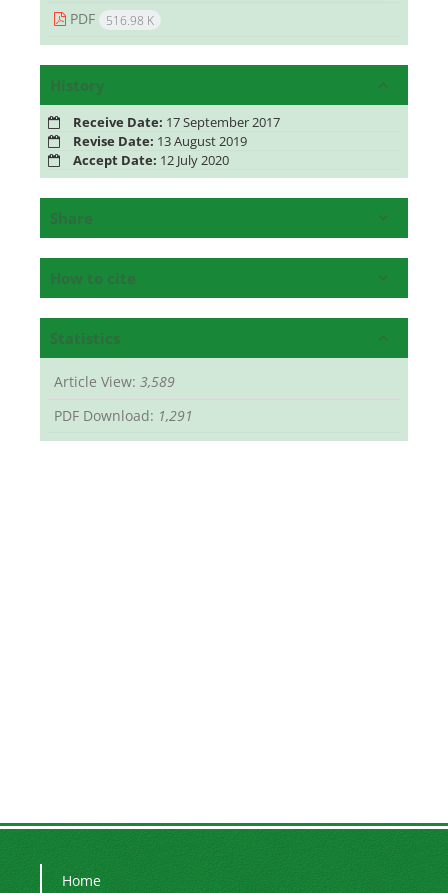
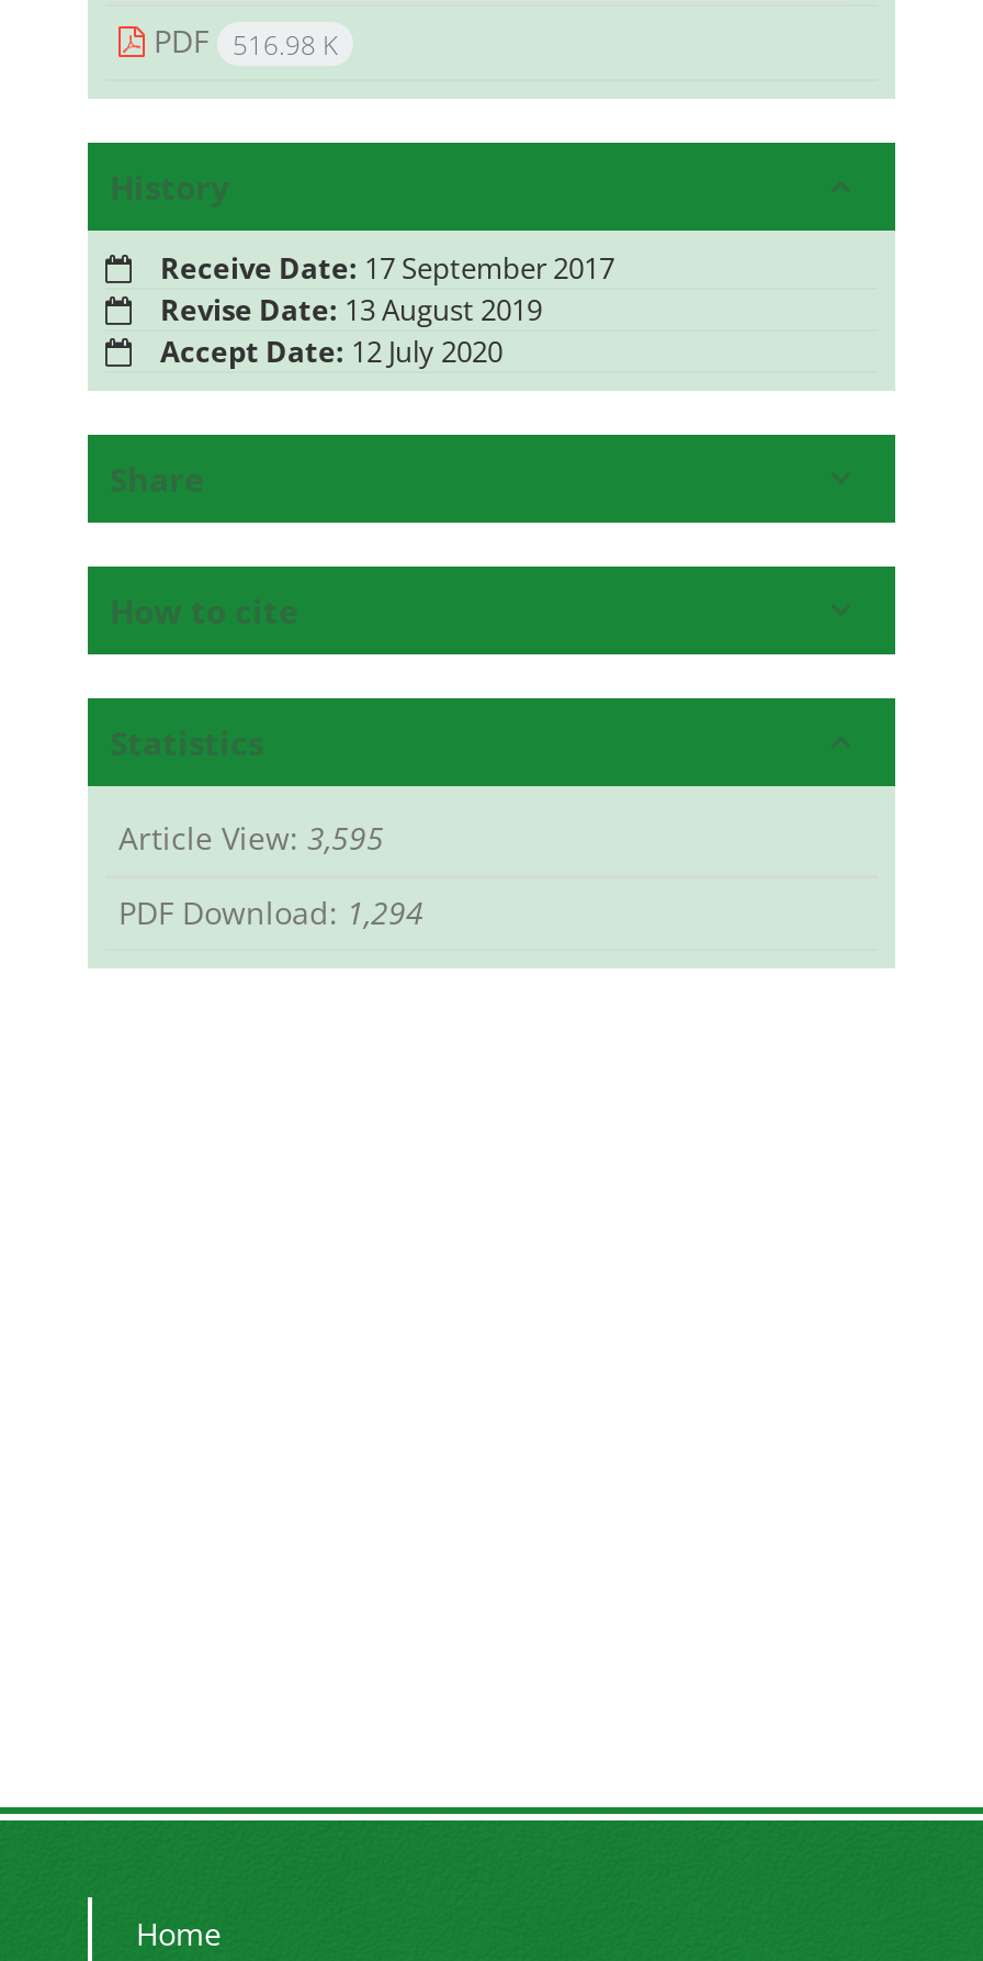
- Article View: 3,589
+ Article View: 3,595

- PDF Download: 1,291
+ PDF Download: 1,294
